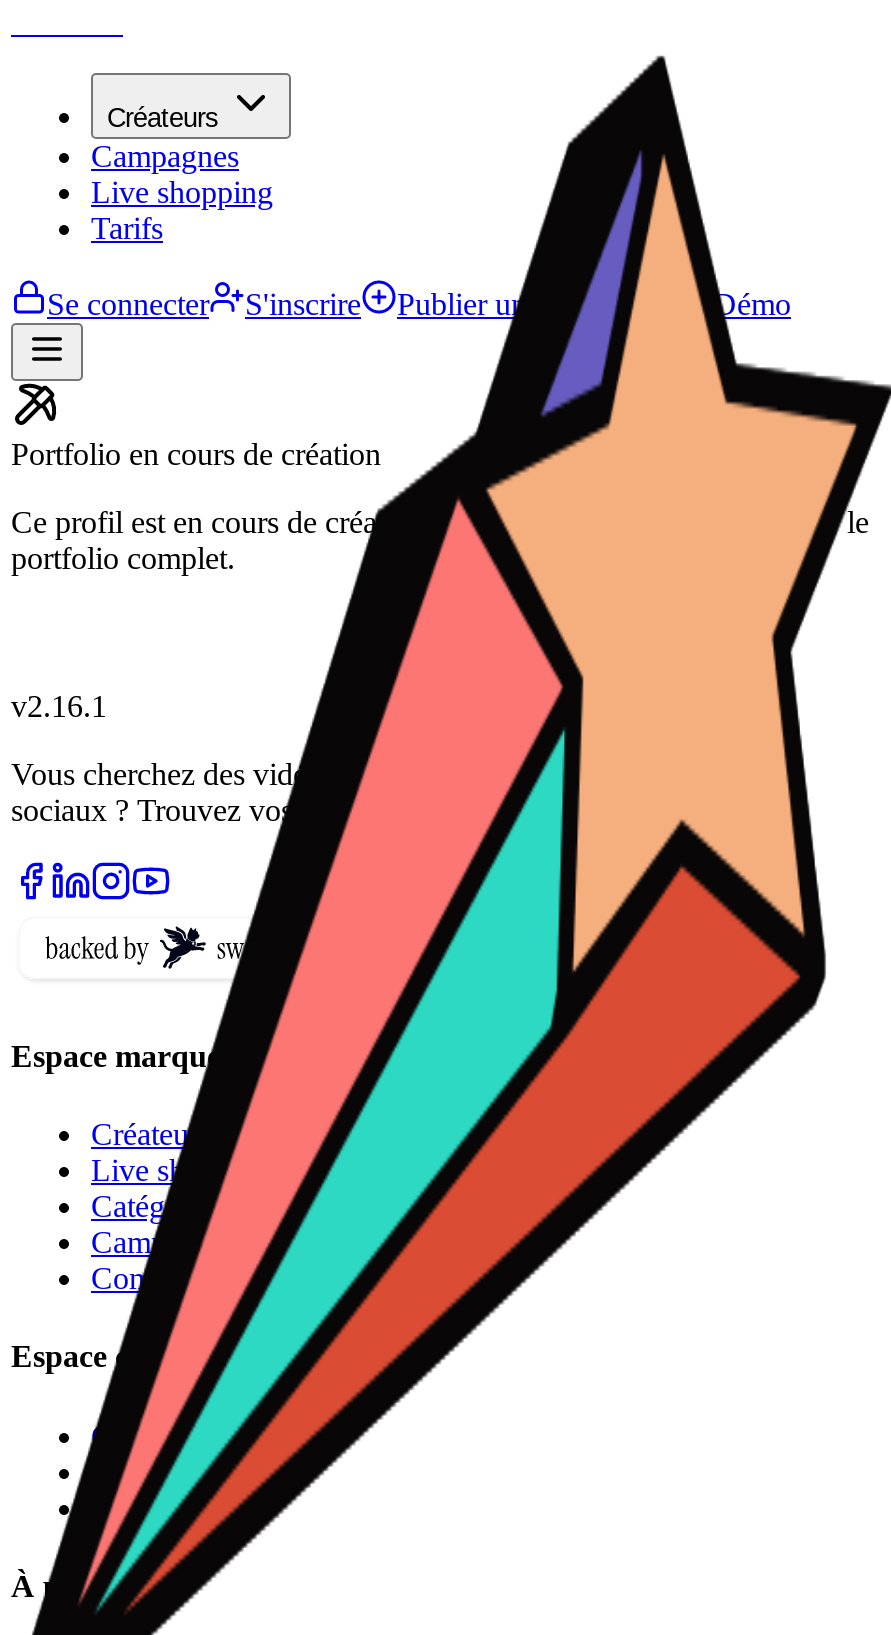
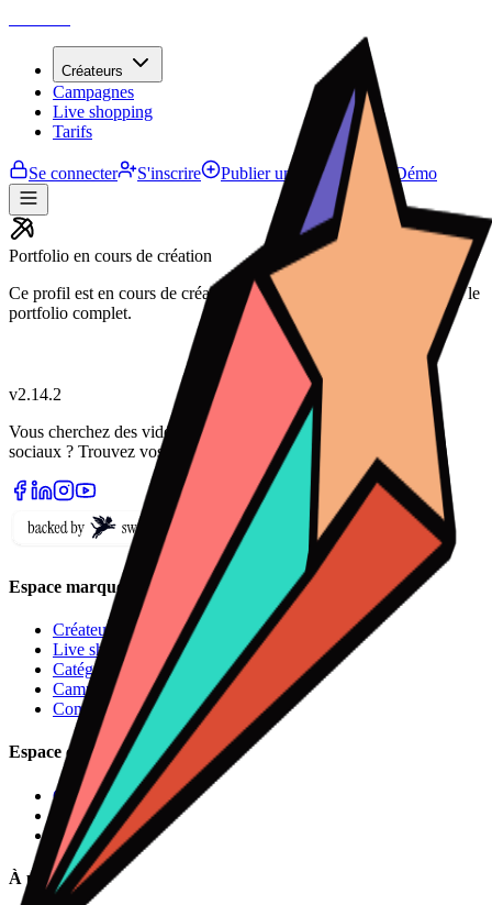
- v2.16.1
+ v2.14.2
